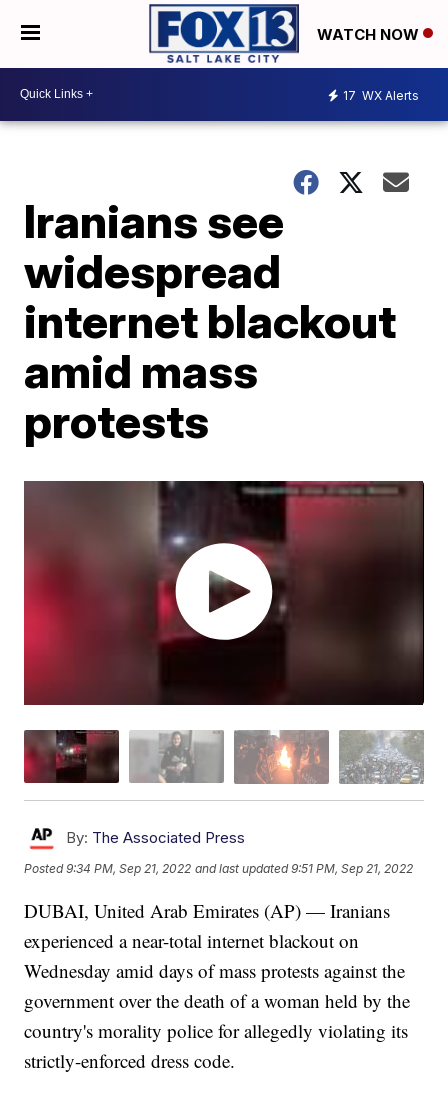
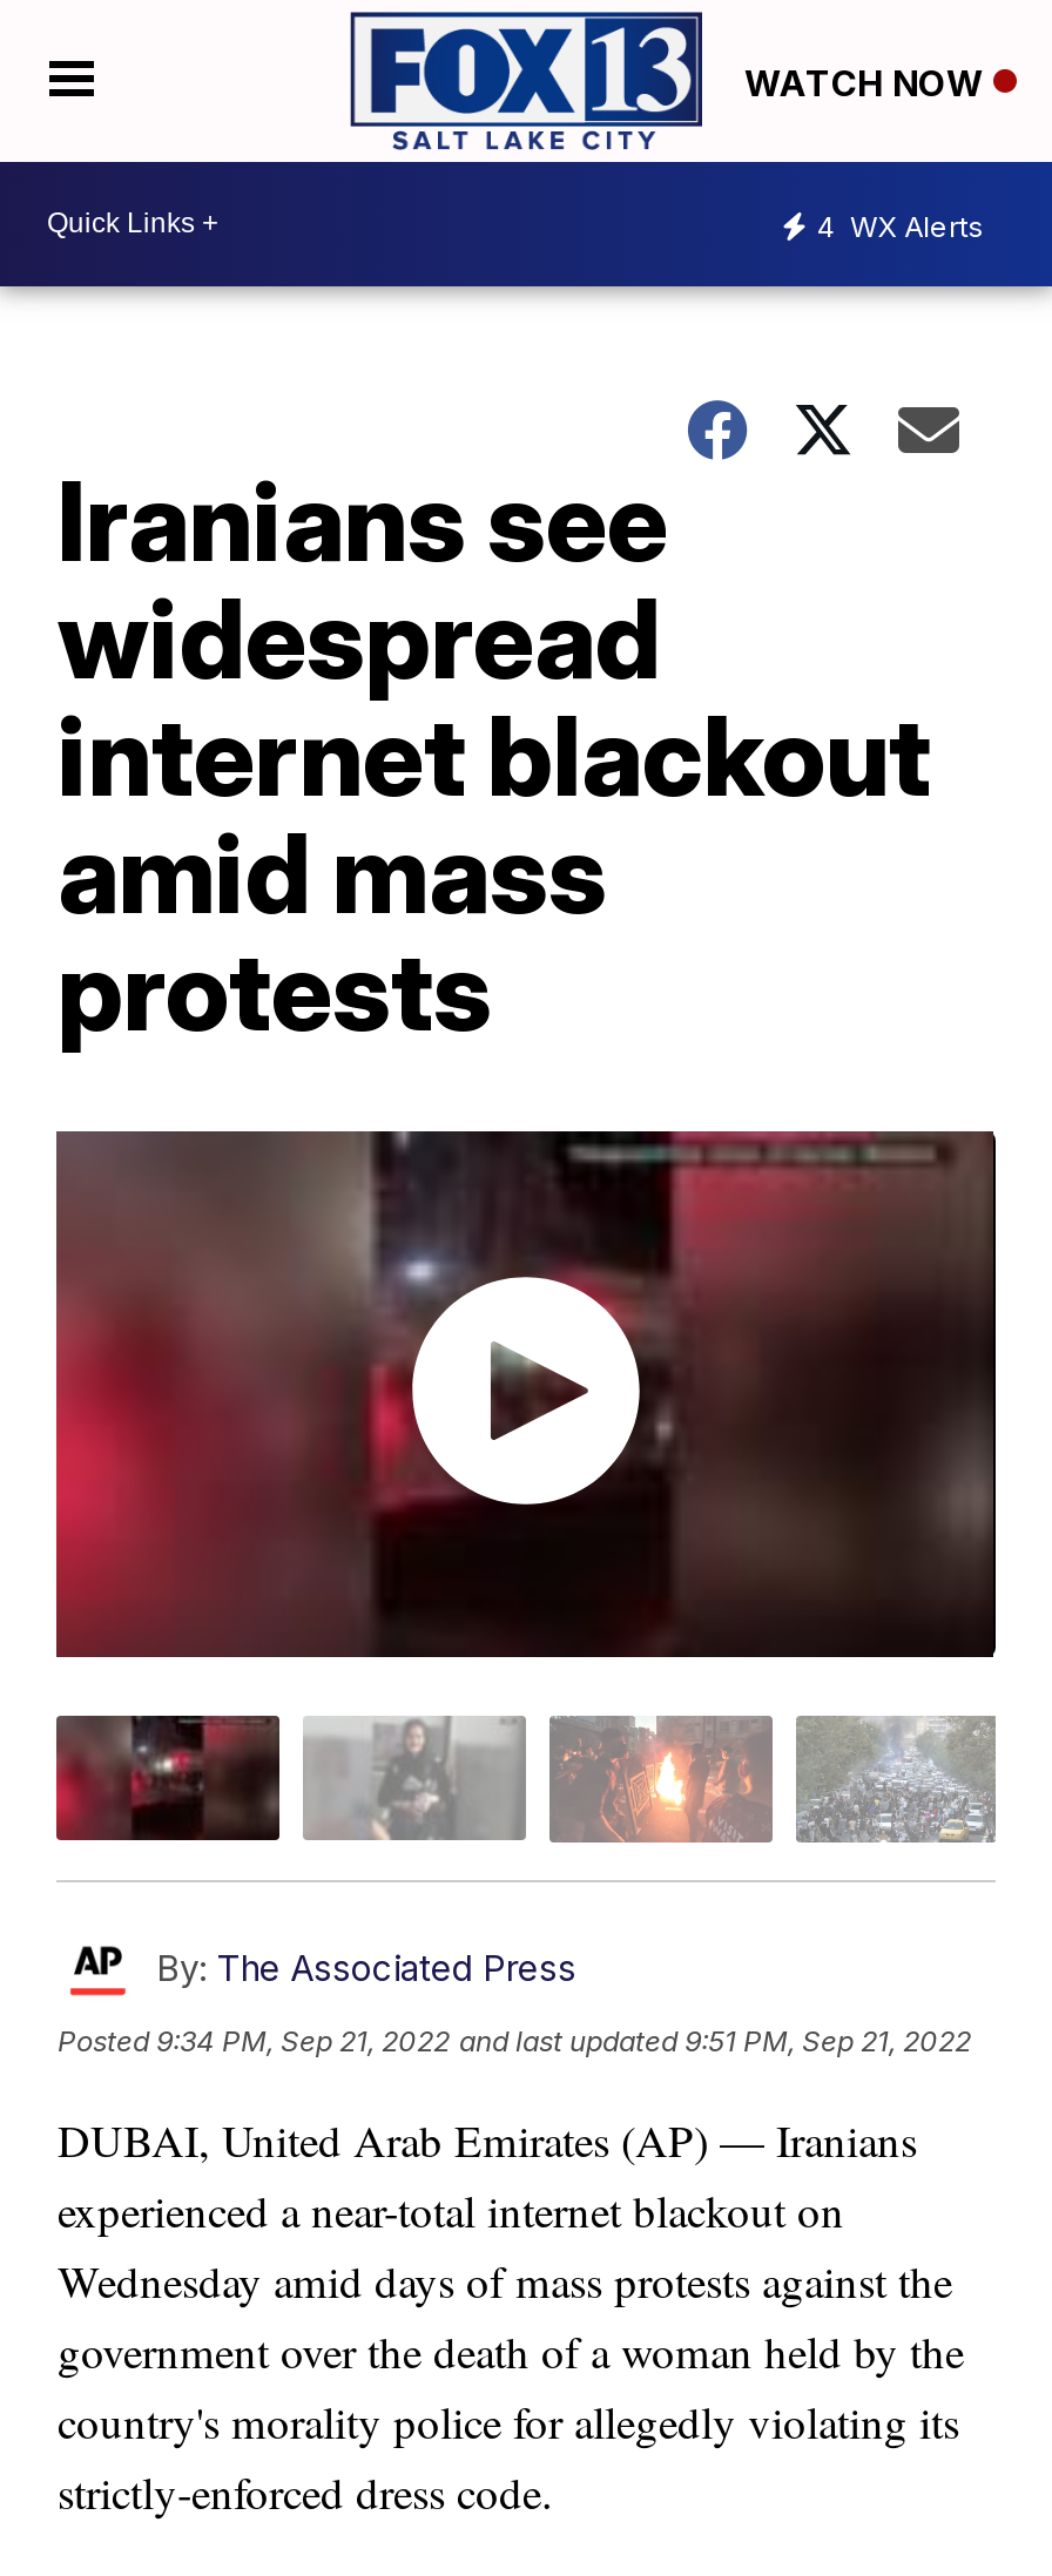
- 17 WX Alerts
+ 4 WX Alerts
